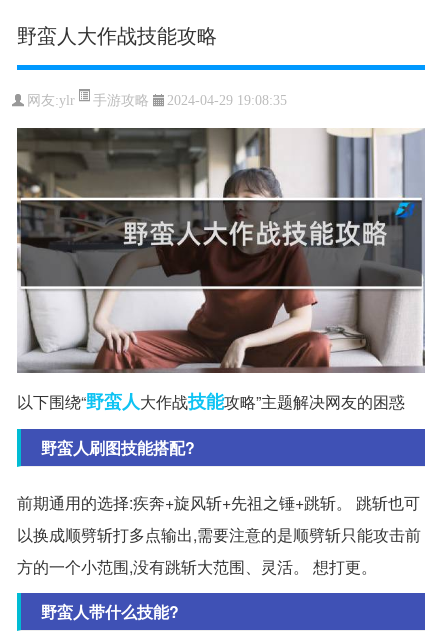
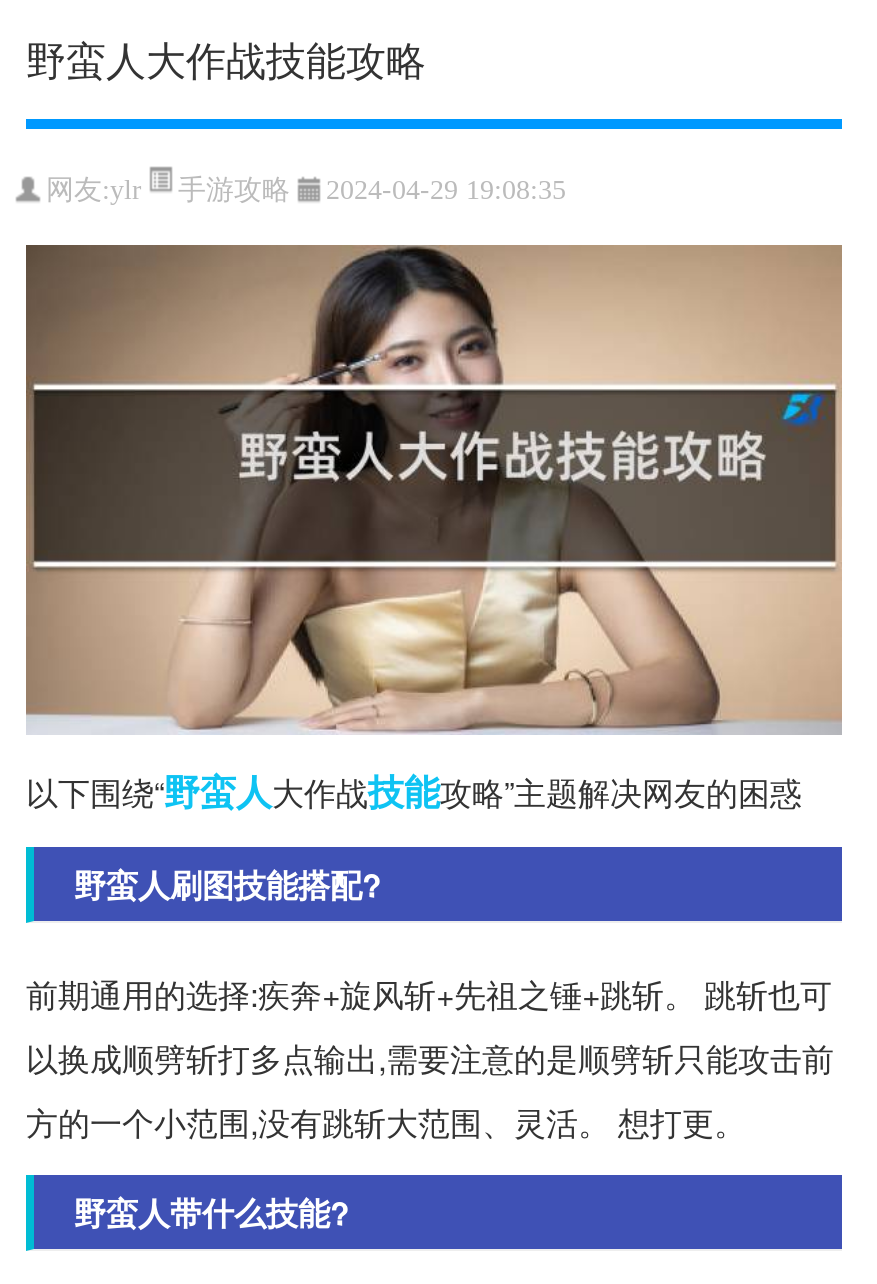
- [image]
+ [image]
